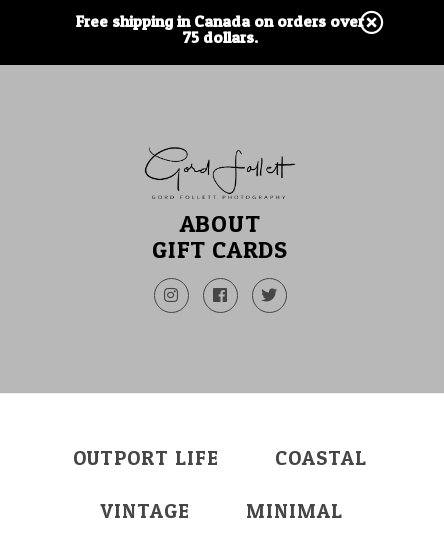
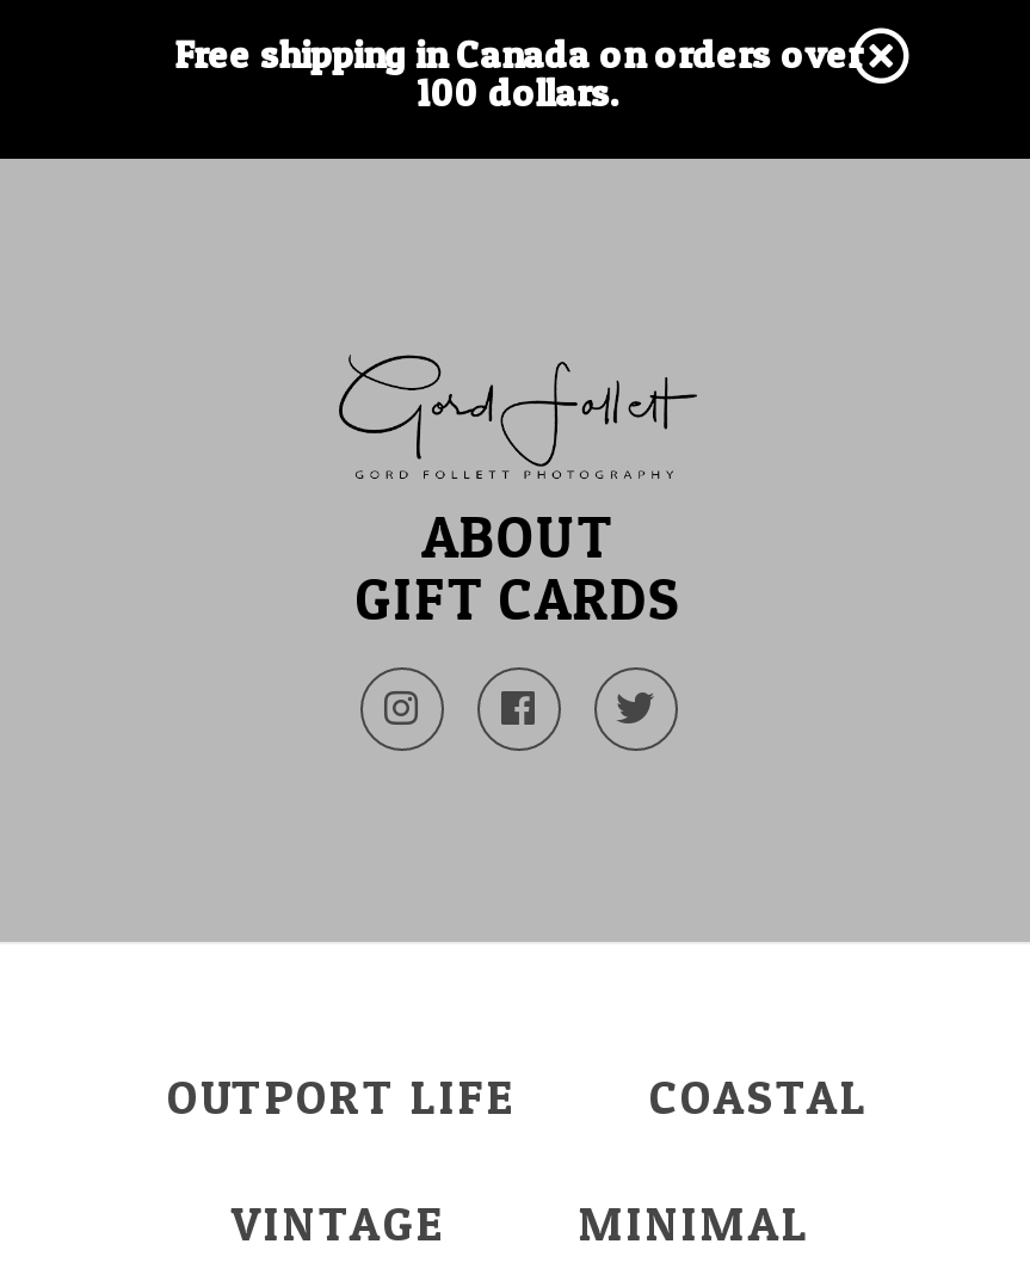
- 75 dollars.
+ 100 dollars.
